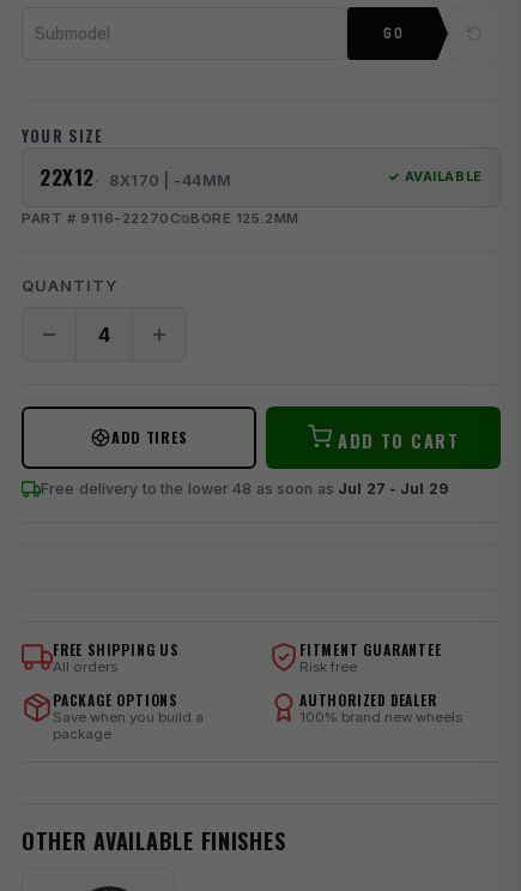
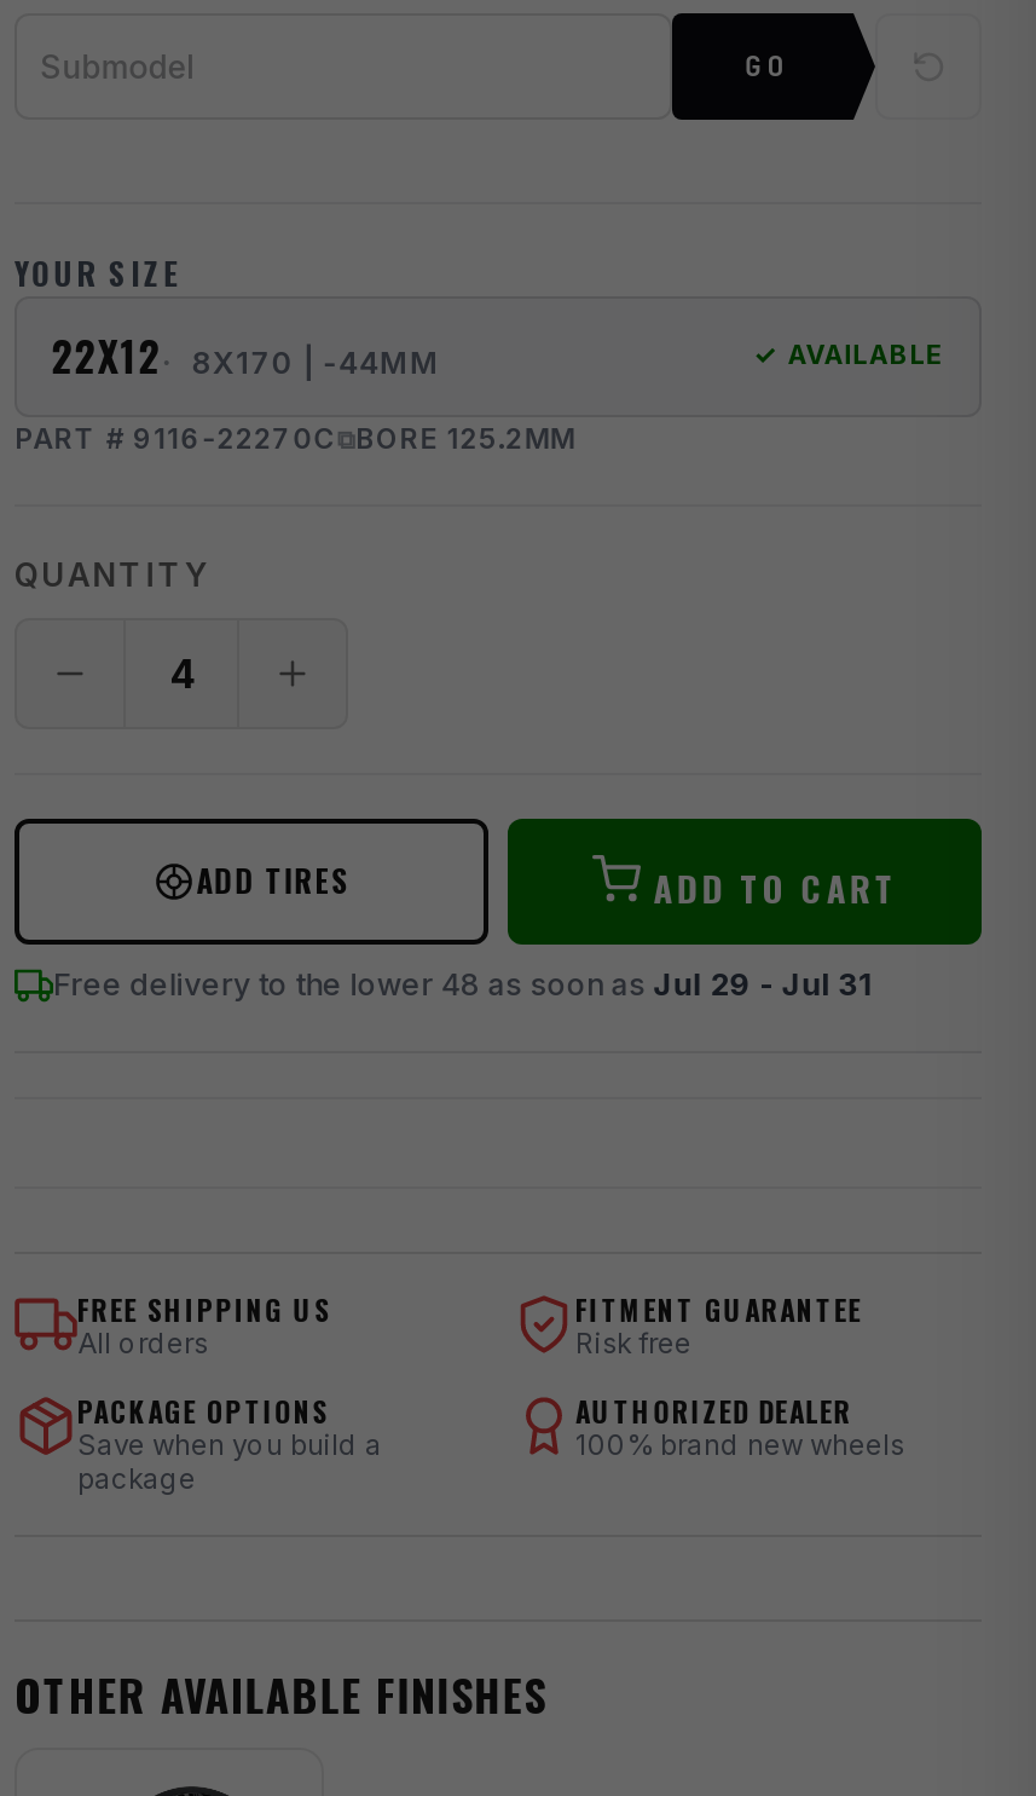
- Free delivery to the lower 48 as soon as Jul 27 - Jul 29
+ Free delivery to the lower 48 as soon as Jul 29 - Jul 31
